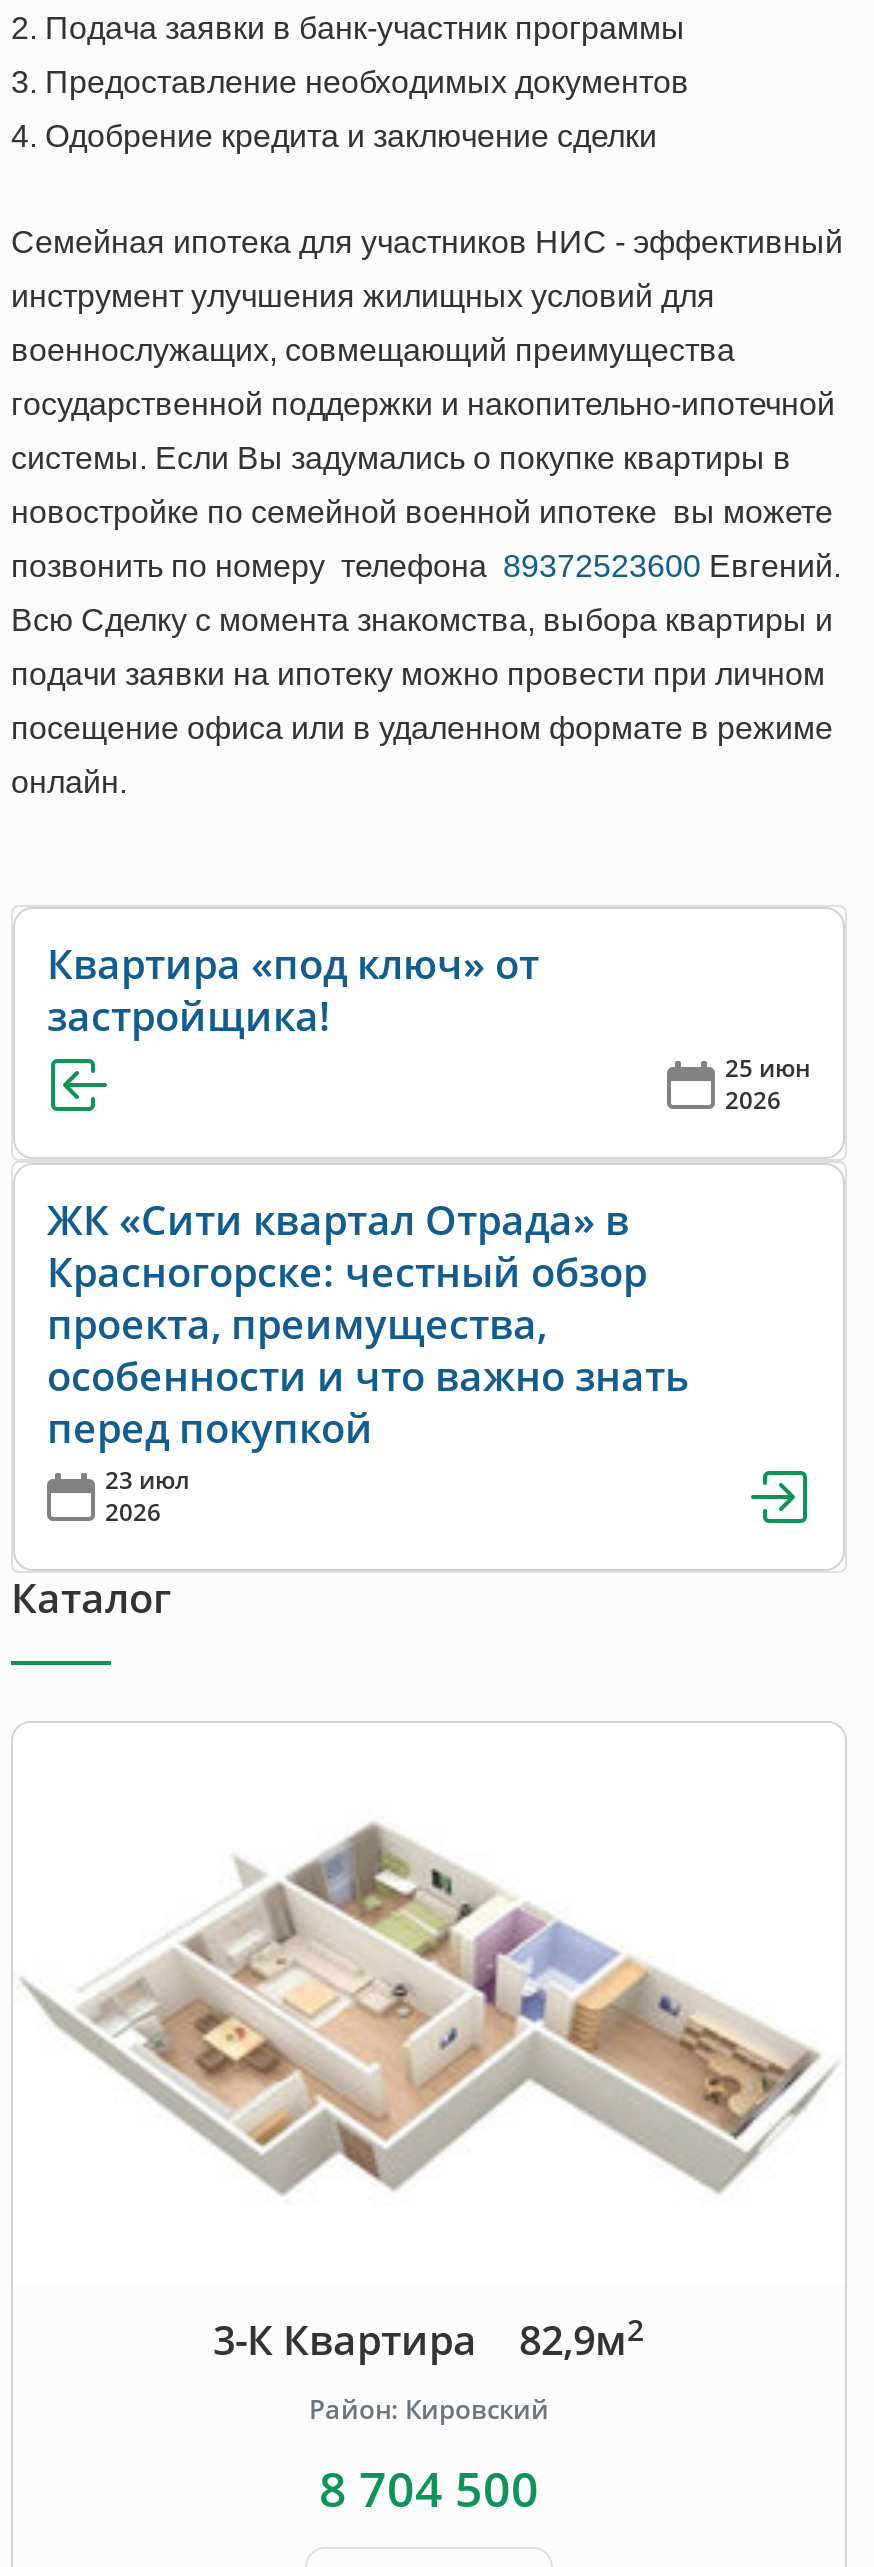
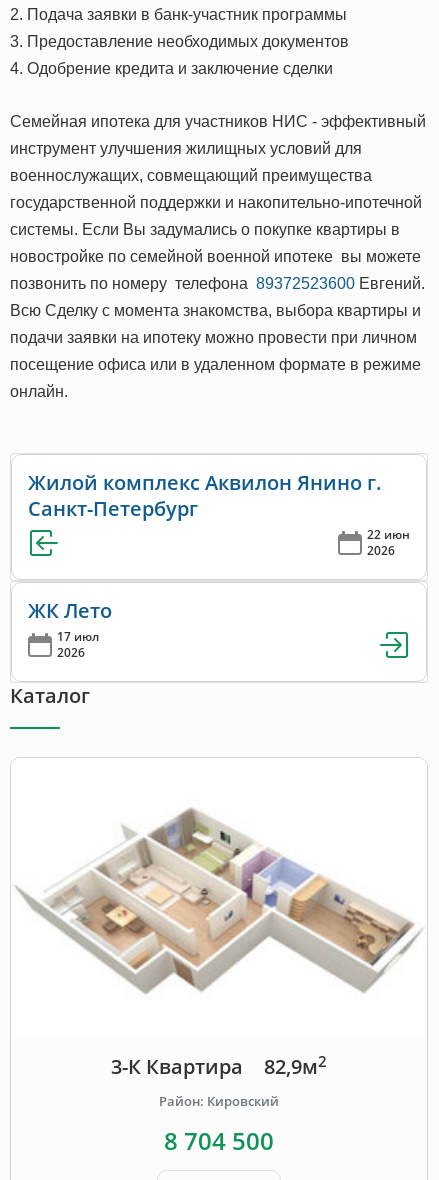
- Квартира «под ключ» от
- застройщика!
- 25 июн
+ Жилой комплекс Аквилон Янино г.
+ Санкт-Петербург
+ 22 июн

- ЖК «Сити квартал Отрада» в
- Красногорске: честный обзор
- проекта, преимущества,
- особенности и что важно знать
- перед покупкой
- 23 июл
+ ЖК Лето
+ 17 июл
